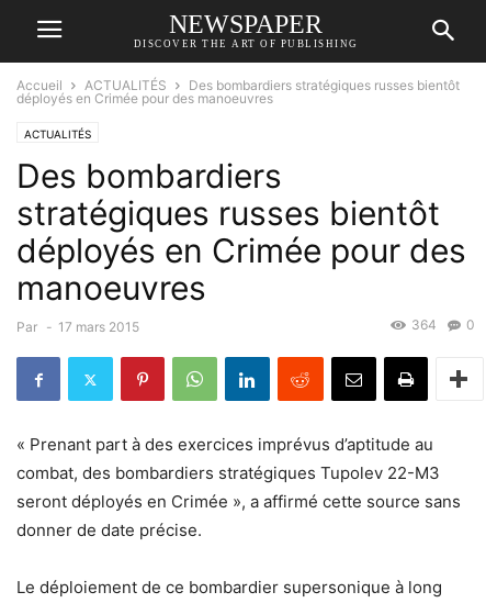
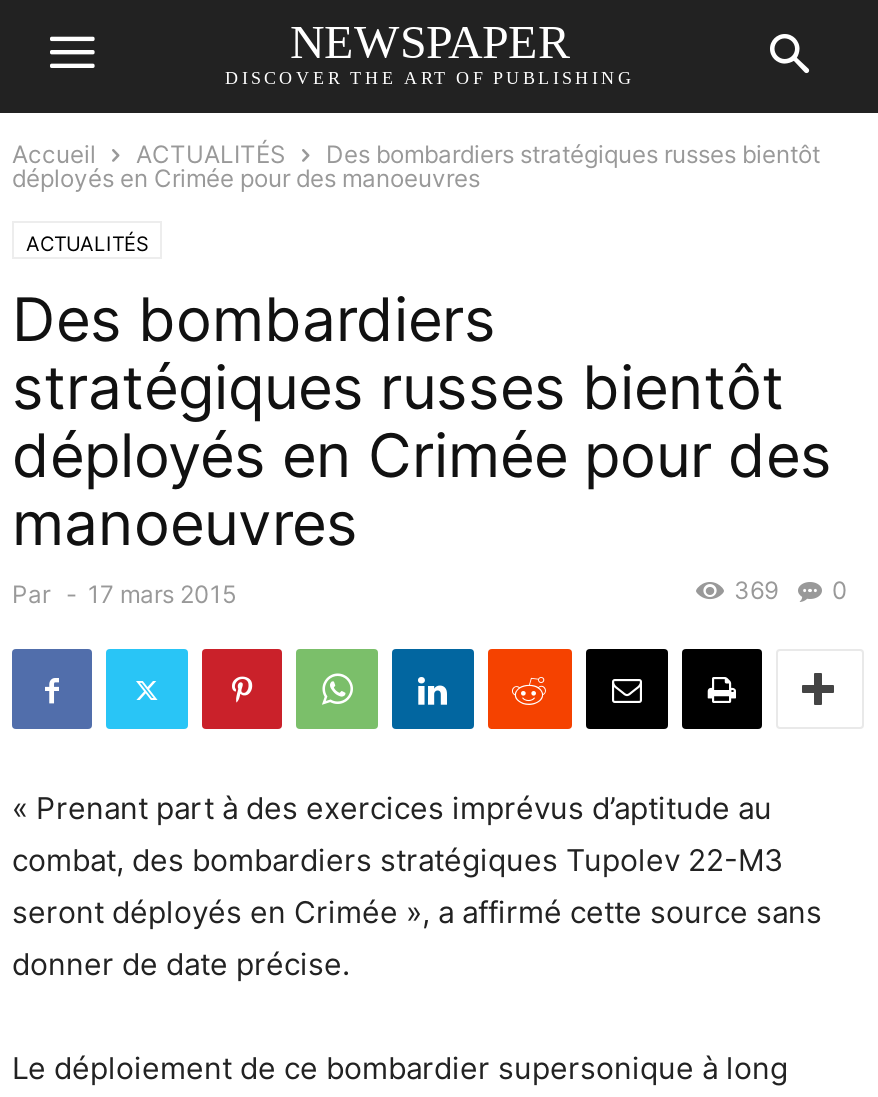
- 364 0
+ 369 0
